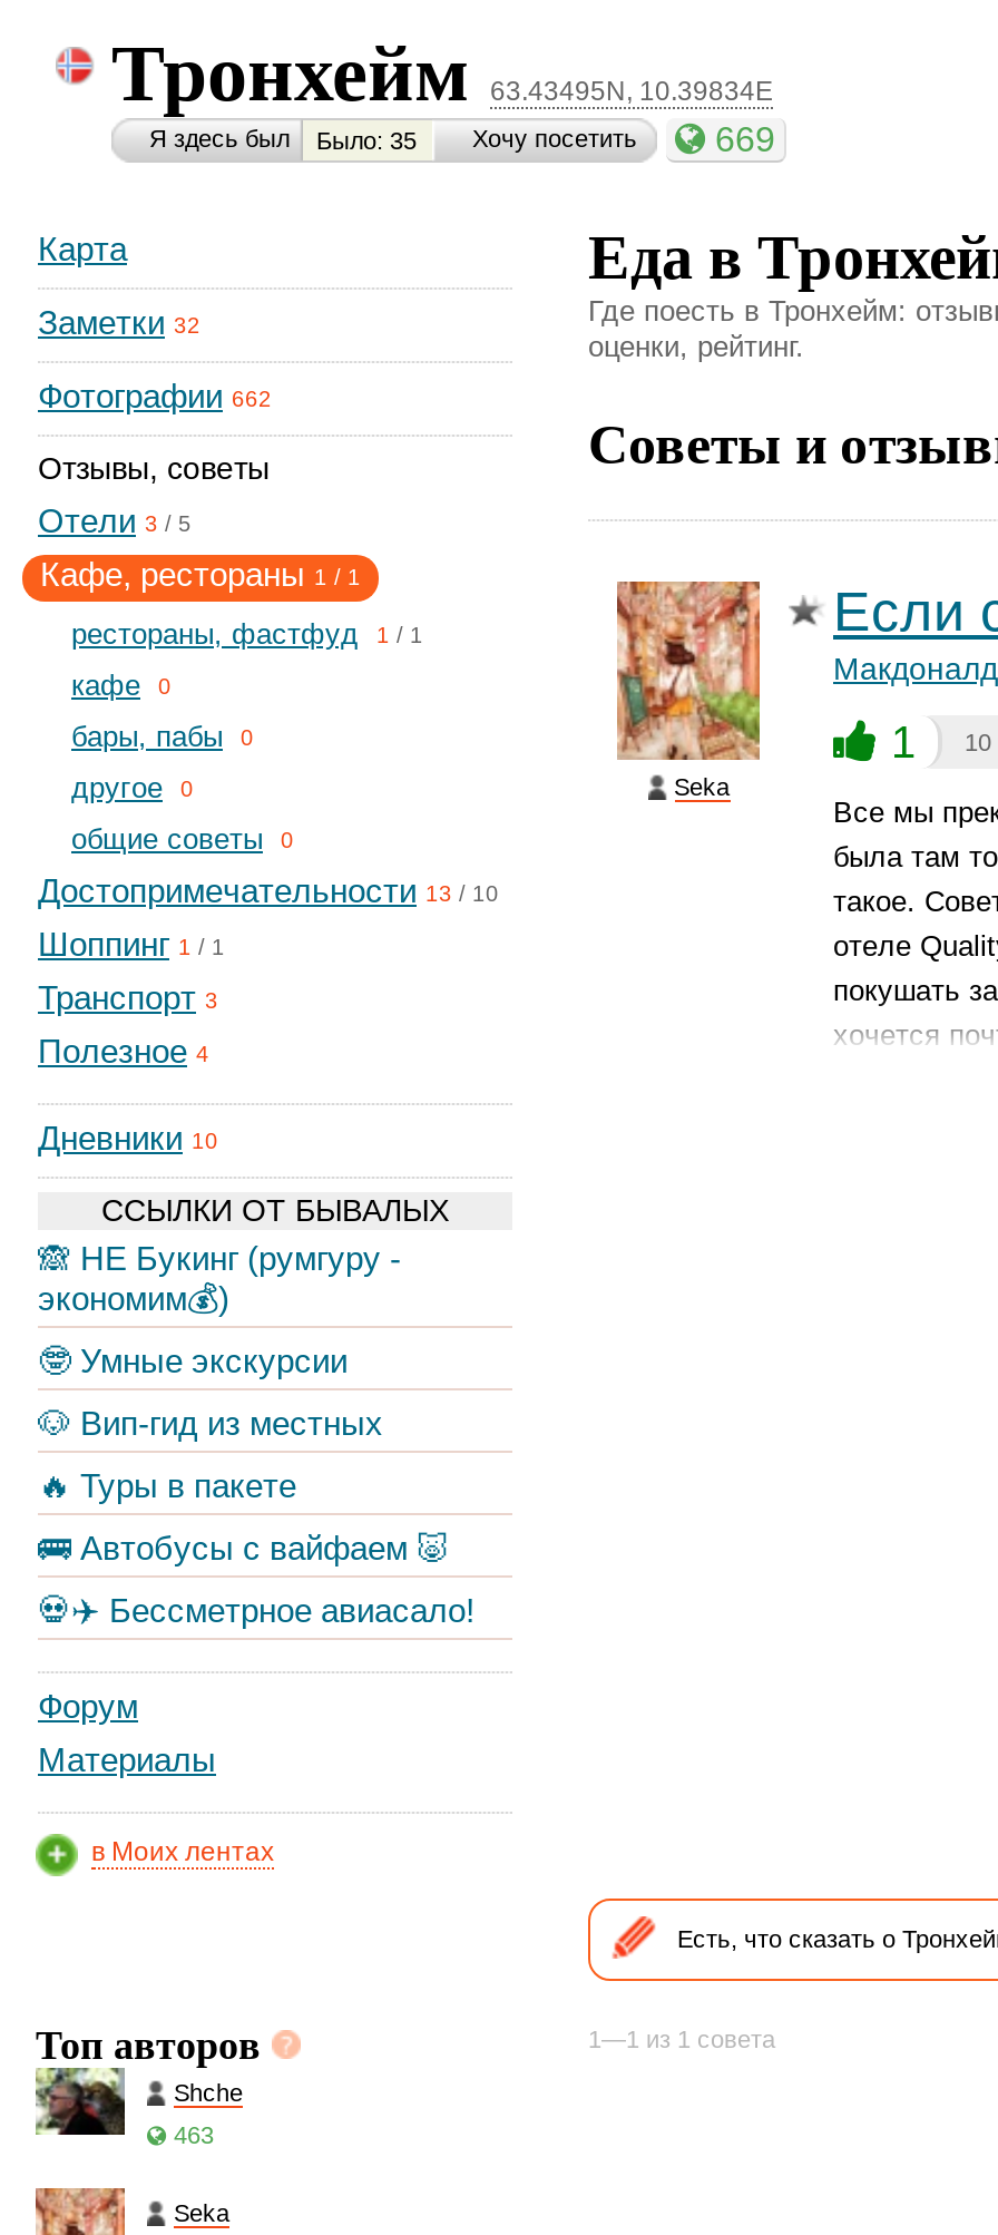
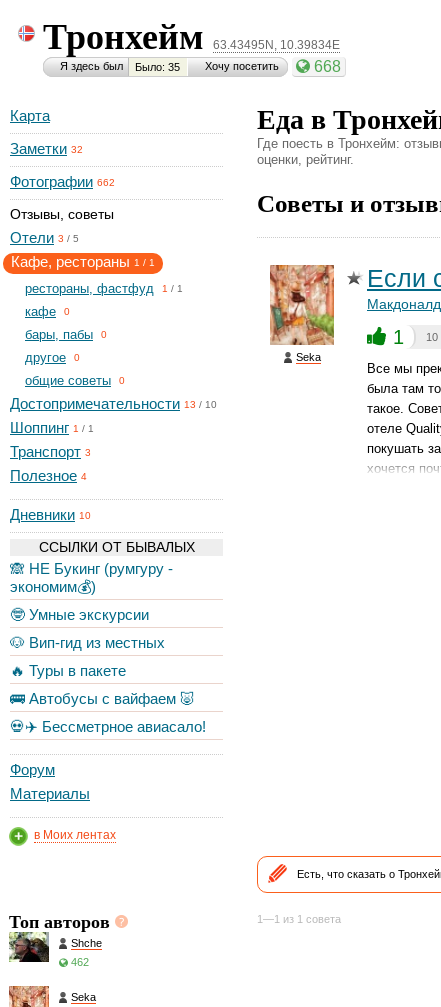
- 669
+ 668

- 463
+ 462
